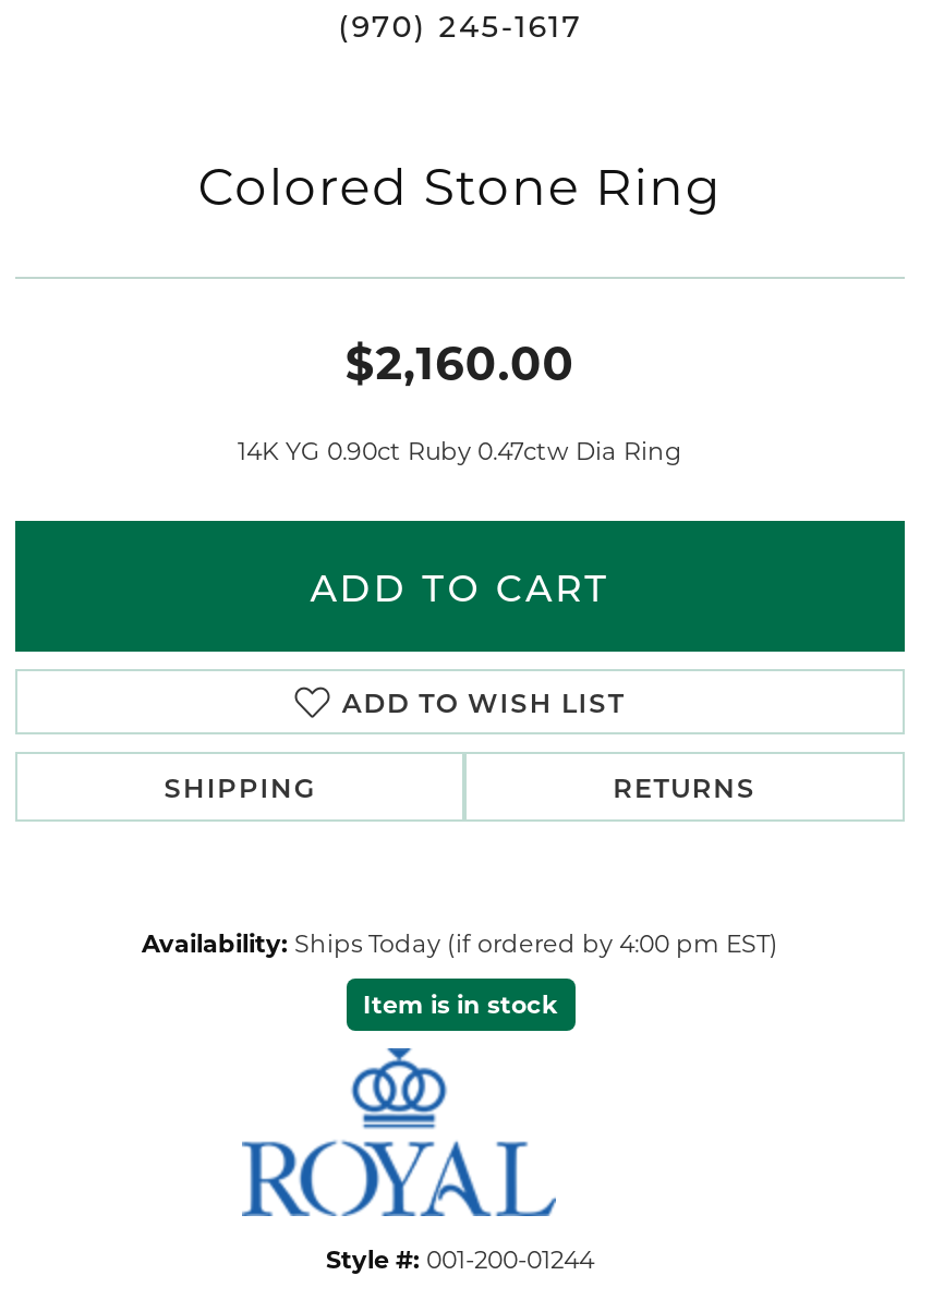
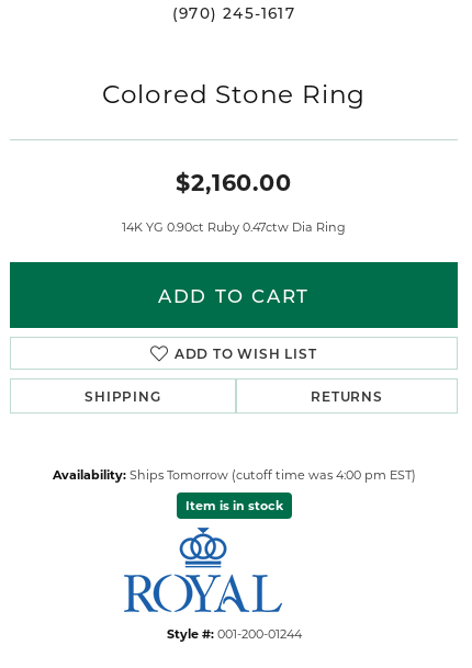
- Availability: Ships Today (if ordered by 4:00 pm EST)
+ Availability: Ships Tomorrow (cutoff time was 4:00 pm EST)
